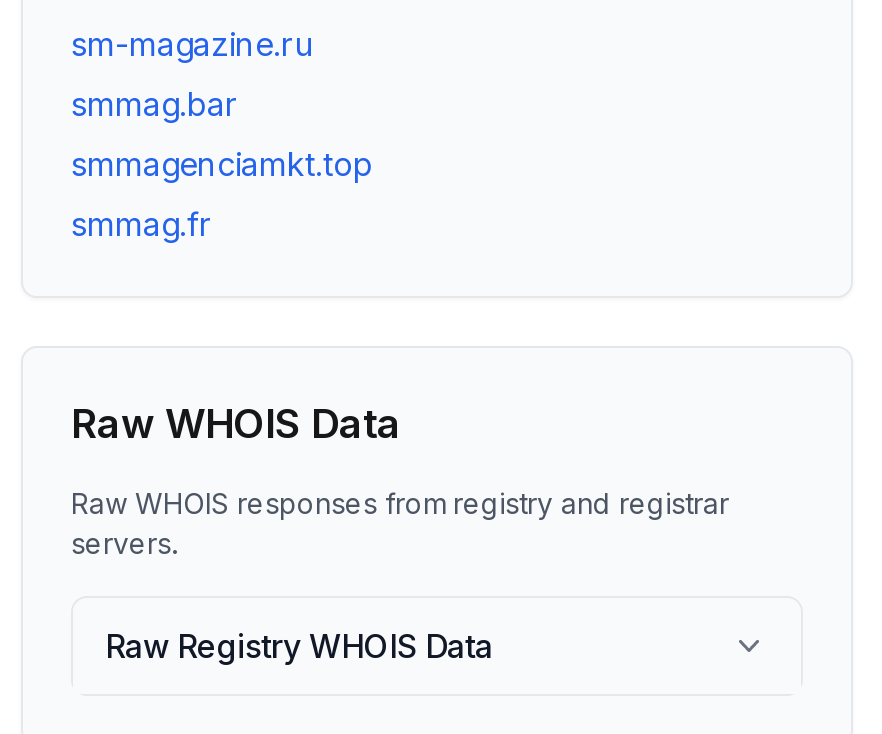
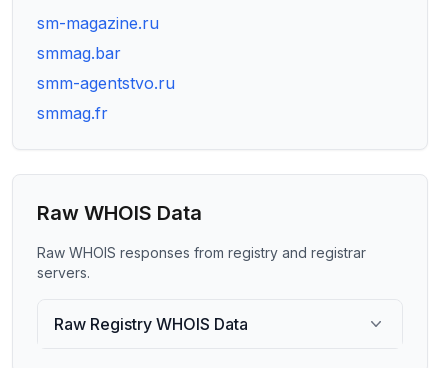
- smmagenciamkt.top
+ smm-agentstvo.ru
